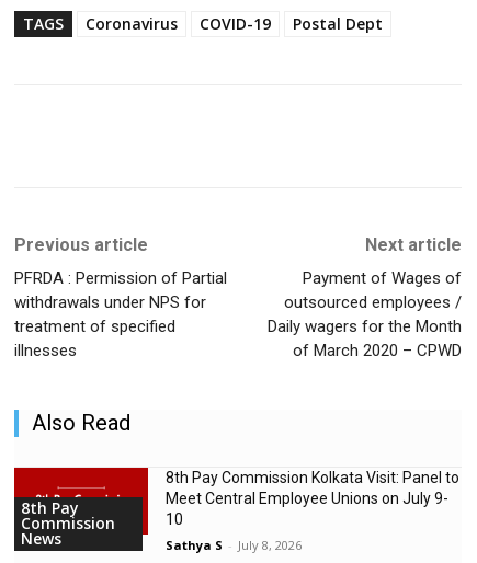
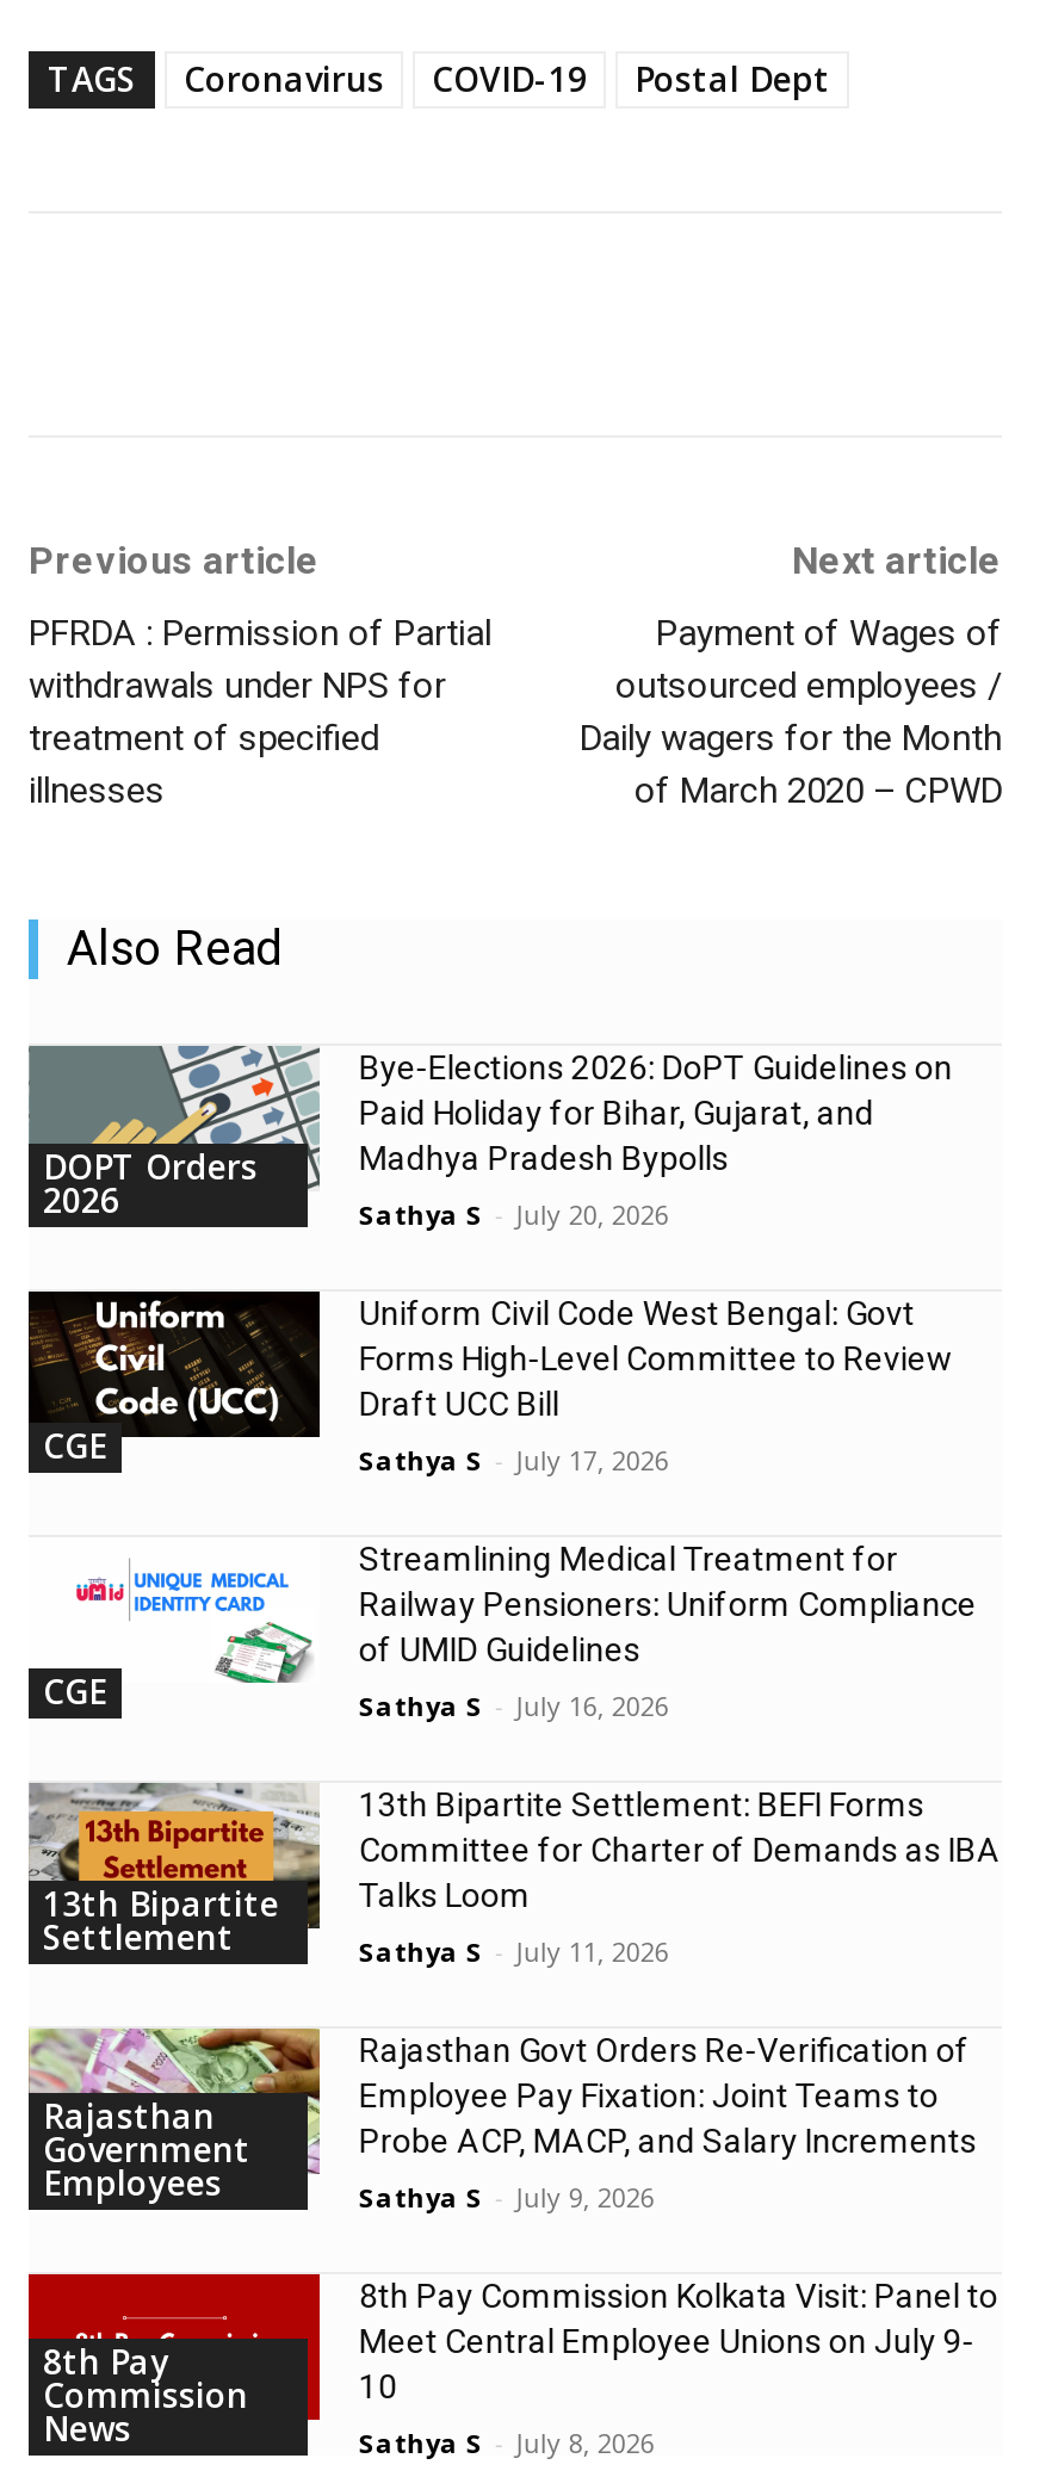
+ [image]
+ CGE

+ [image]
+ 13th Bipartite
+ Settlement

+ [image]
+ Rajasthan
+ Government
+ Employees

+ DOPT Orders
+ 2026

+ [image]
+ CGE

+ Bye-Elections 2026: DoPT Guidelines on
+ Paid Holiday for Bihar, Gujarat, and
+ Madhya Pradesh Bypolls
+ Sathya S - July 20, 2026

+ Uniform Civil Code West Bengal: Govt
+ Forms High-Level Committee to Review
+ Draft UCC Bill
+ Sathya S - July 17, 2026

+ Streamlining Medical Treatment for
+ Railway Pensioners: Uniform Compliance
+ of UMID Guidelines
+ Sathya S - July 16, 2026

+ 13th Bipartite Settlement: BEFI Forms
+ Committee for Charter of Demands as IBA
+ Talks Loom
+ Sathya S - July 11, 2026

+ Rajasthan Govt Orders Re-Verification of
+ Employee Pay Fixation: Joint Teams to
+ Probe ACP, MACP, and Salary Increments
+ Sathya S - July 9, 2026
